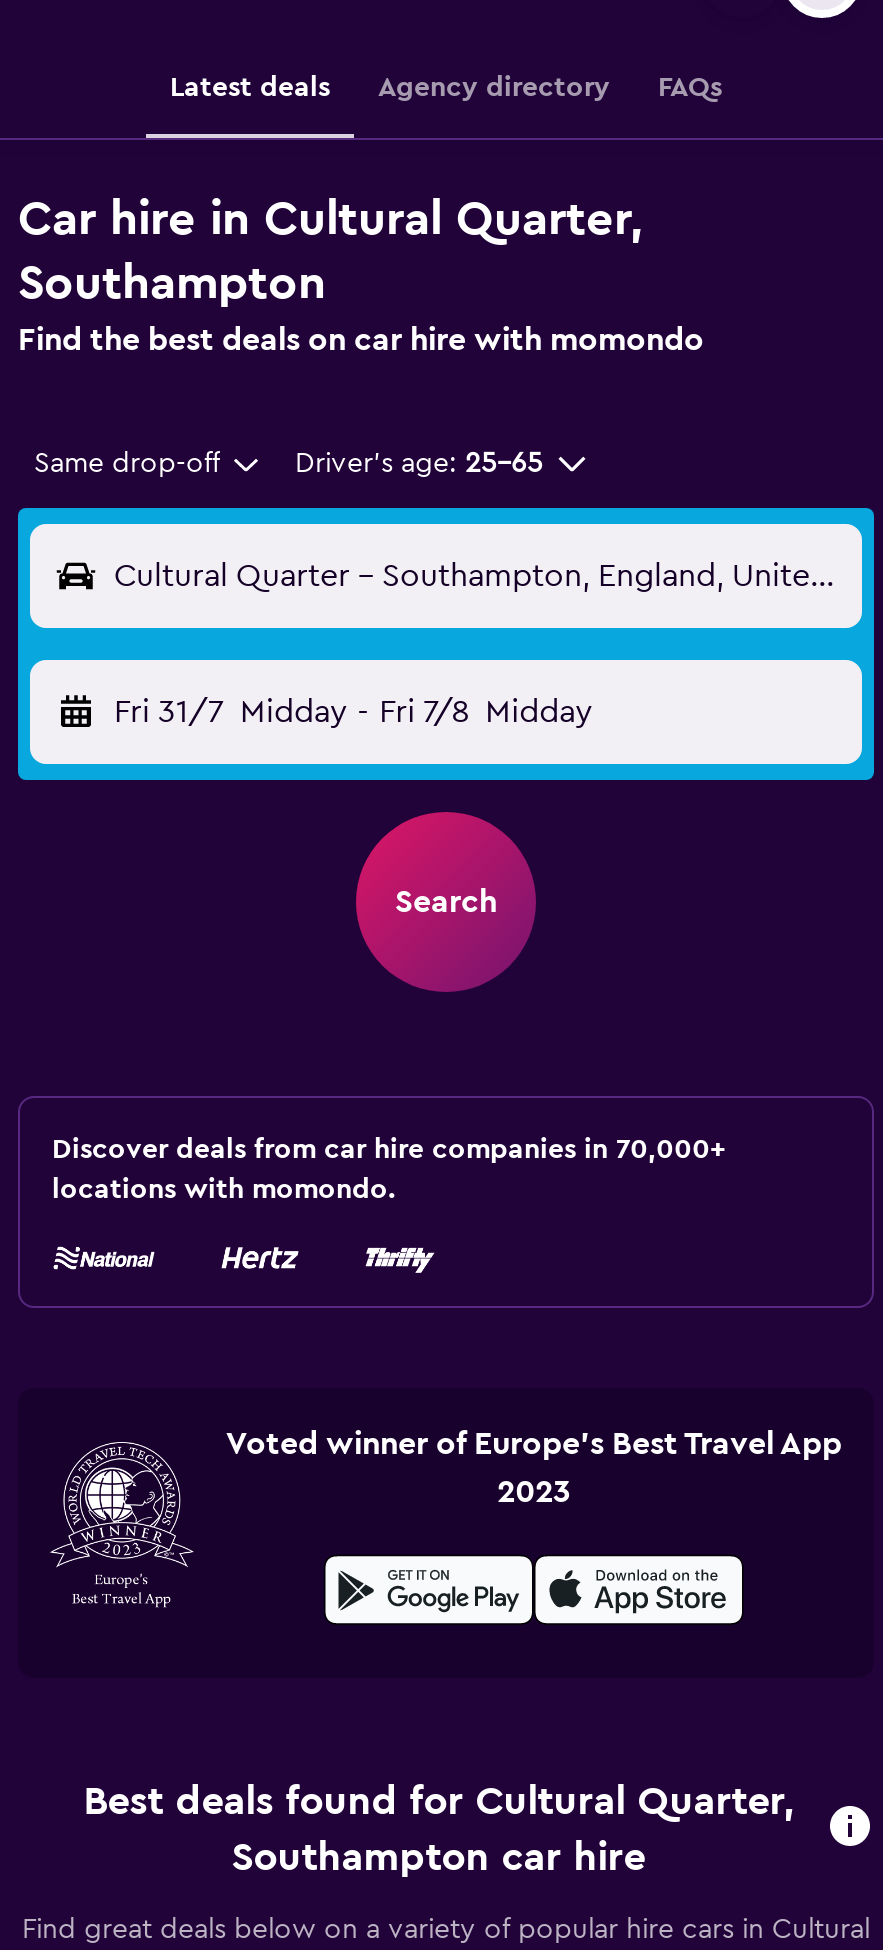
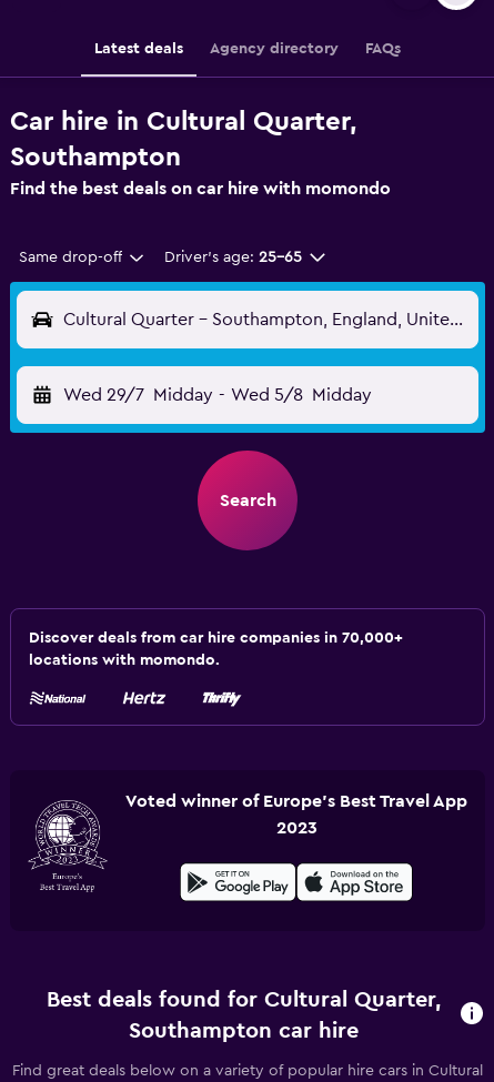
- Fri 31/7 Midday - Fri 7/8 Midday
+ Wed 29/7 Midday - Wed 5/8 Midday
